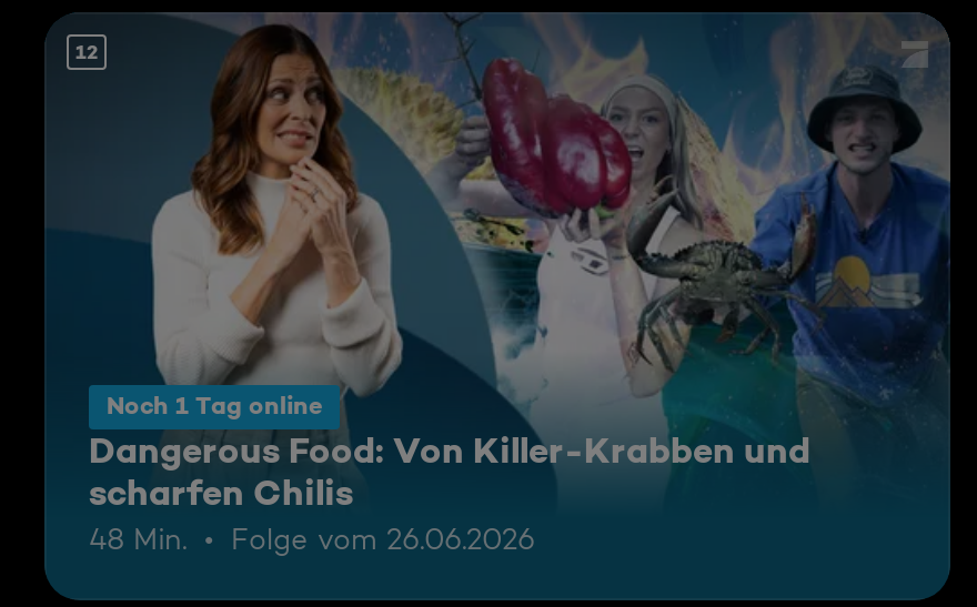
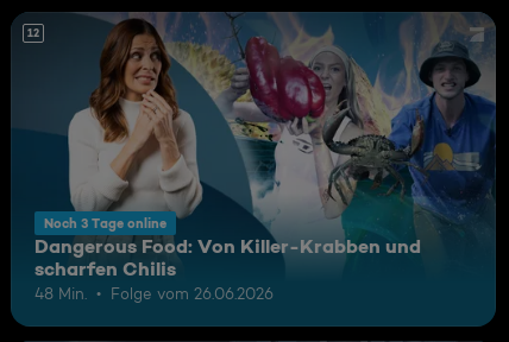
- Noch 1 Tag online
+ Noch 3 Tage online
